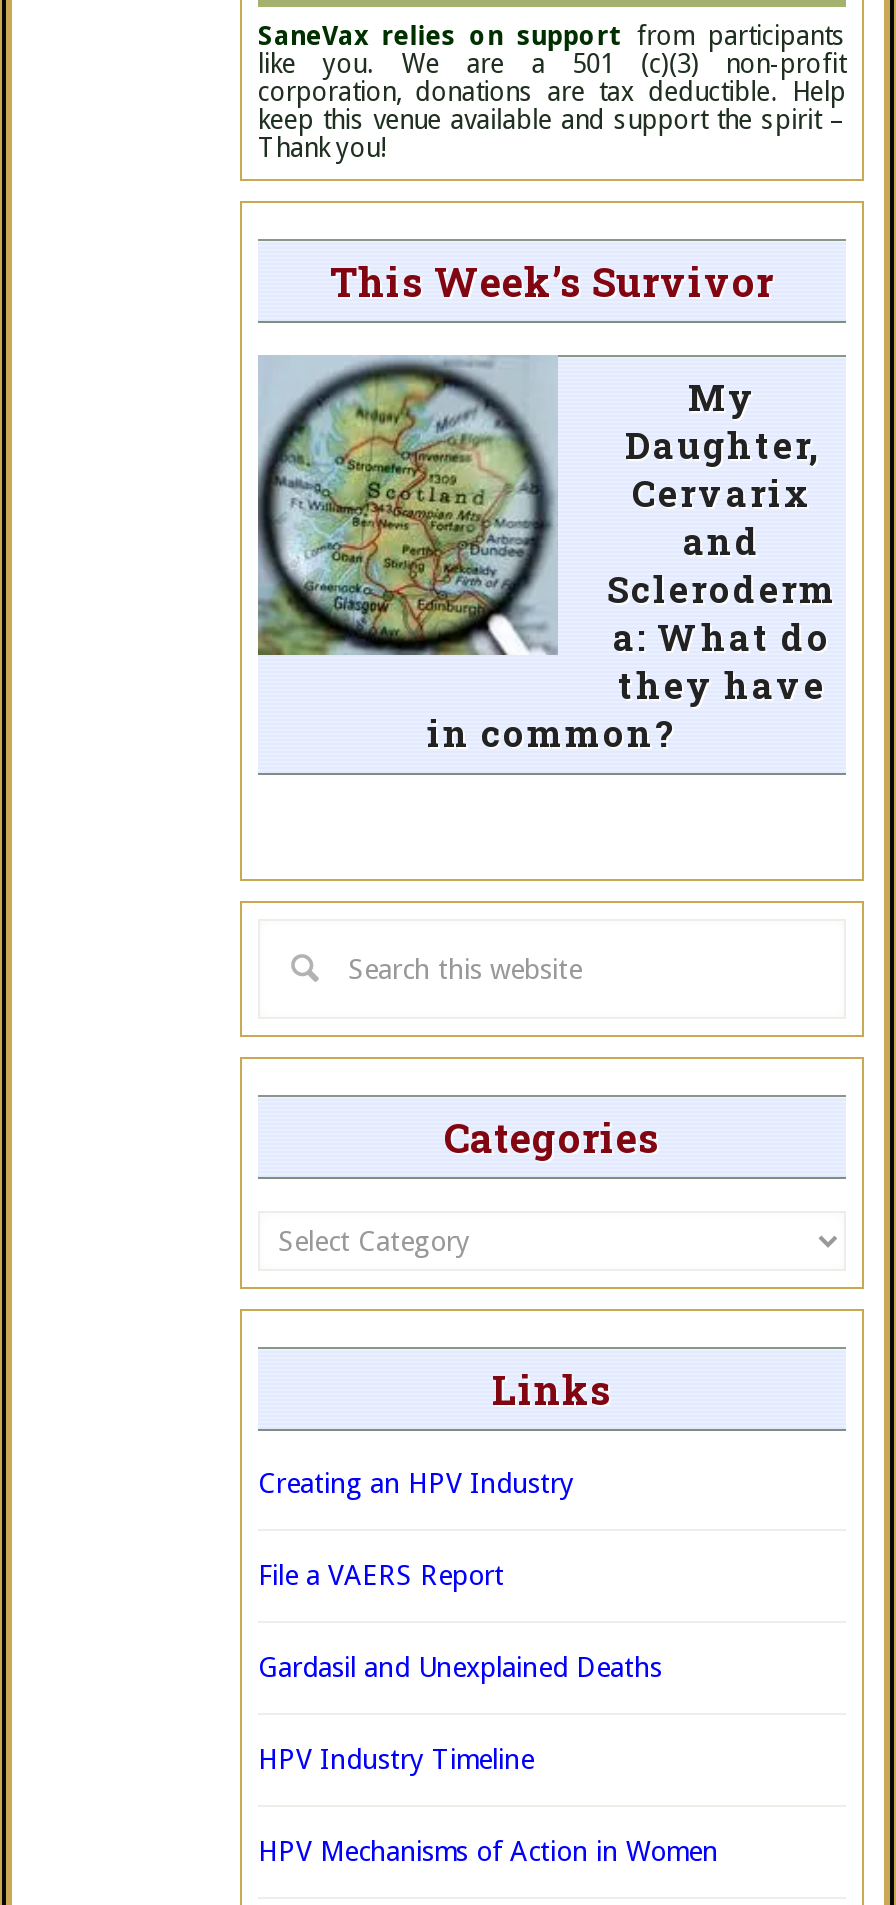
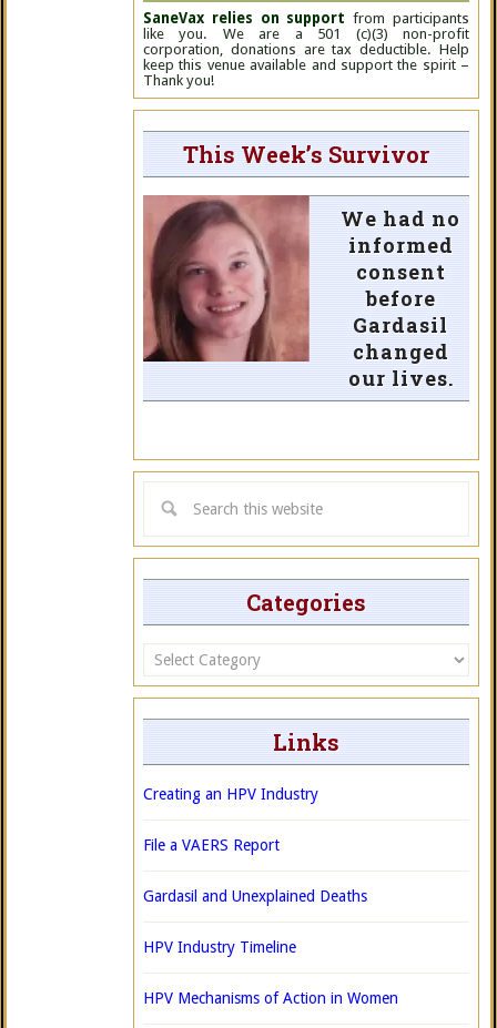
- [image]
- My
- Daughter,
- Cervarix
- and
- Scleroderm
- a: What do
- they have
- in common?
+ [image]
+ We had no
+ informed
+ consent
+ before
+ Gardasil
+ changed
+ our lives.
